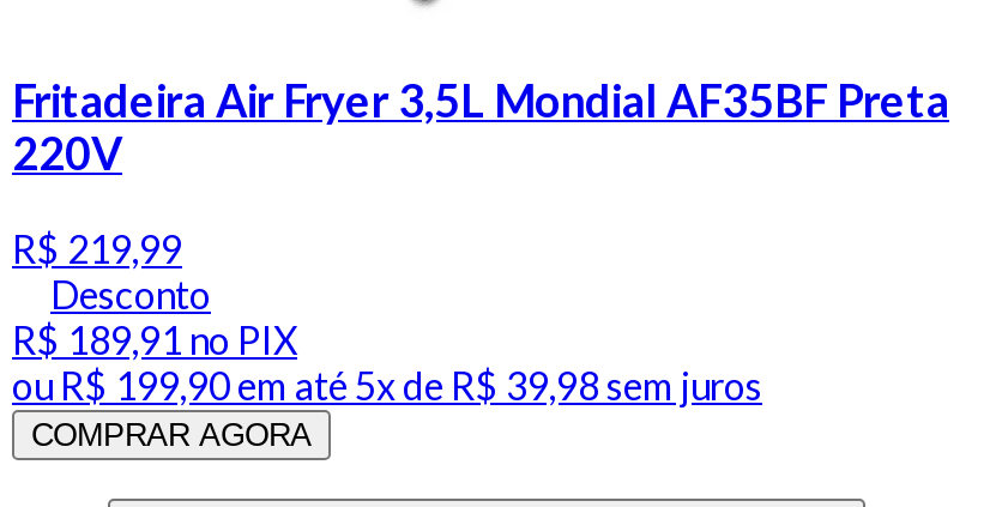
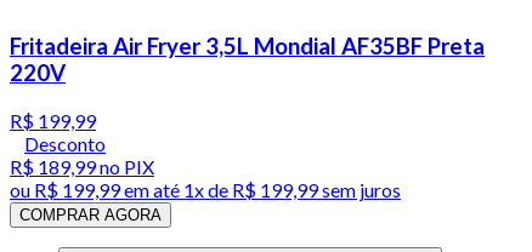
- R$ 219,99
+ R$ 199,99

- R$ 189,91no PIX
+ R$ 189,99no PIX

- ouR$ 199,90em até 5x de R$ 39,98 sem juros
+ ouR$ 199,99em até 1x de R$ 199,99 sem juros
